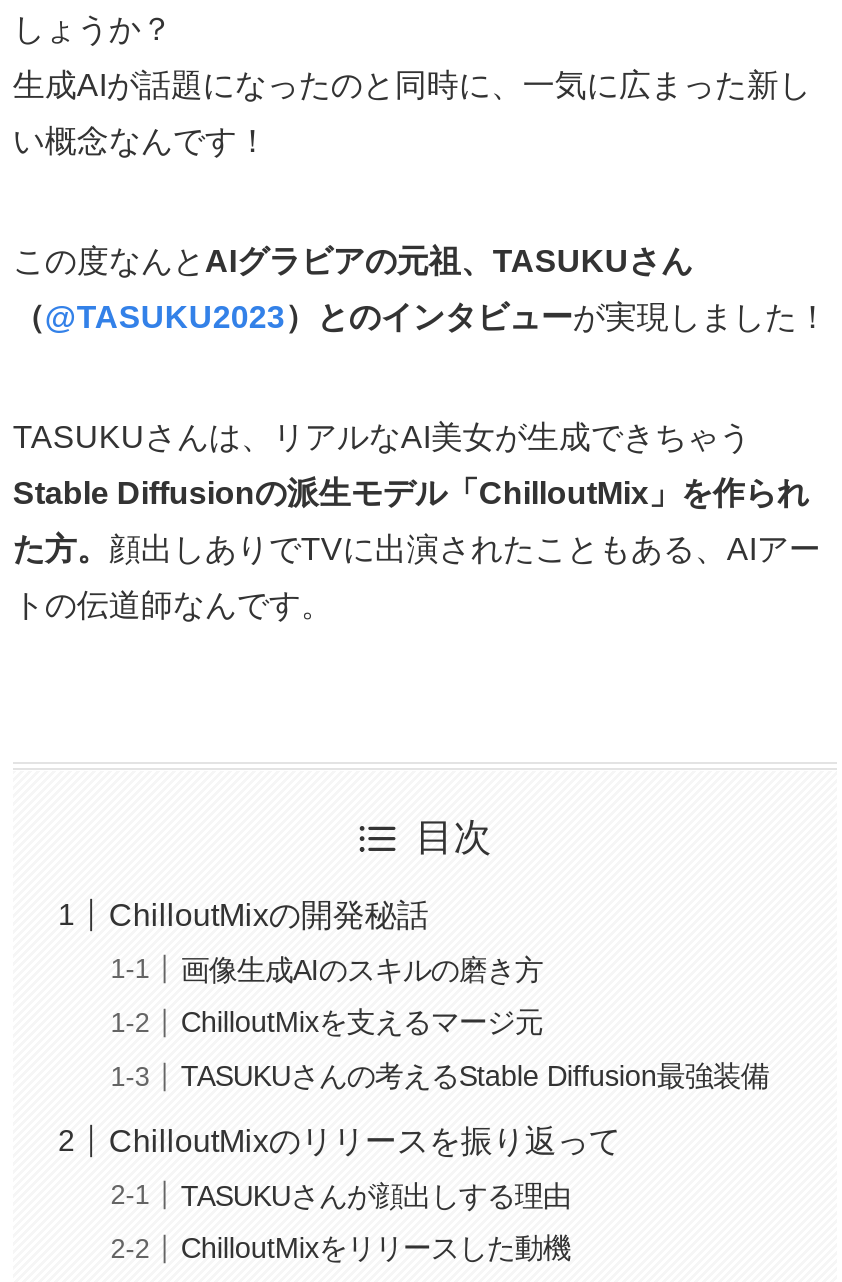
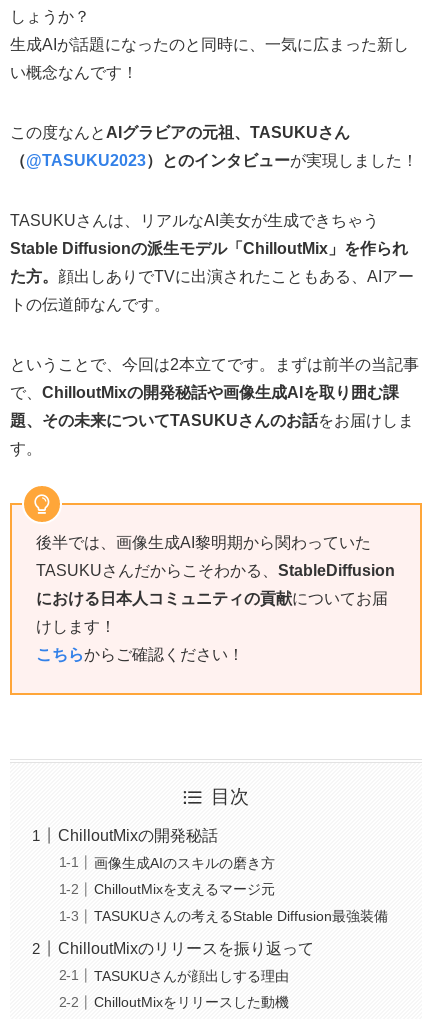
+ [image]
+ 後半では、画像生成AI黎明期から関わっていた
+ TASUKUさんだからこそわかる、StableDiffusion
+ における日本人コミュニティの貢献についてお届
+ けします！
+ こちらからご確認ください！

+ ということで、今回は2本立てです。まずは前半の当記事
+ で、ChilloutMixの開発秘話や画像生成AIを取り囲む課
+ 題、その未来についてTASUKUさんのお話をお届けしま
+ す。
